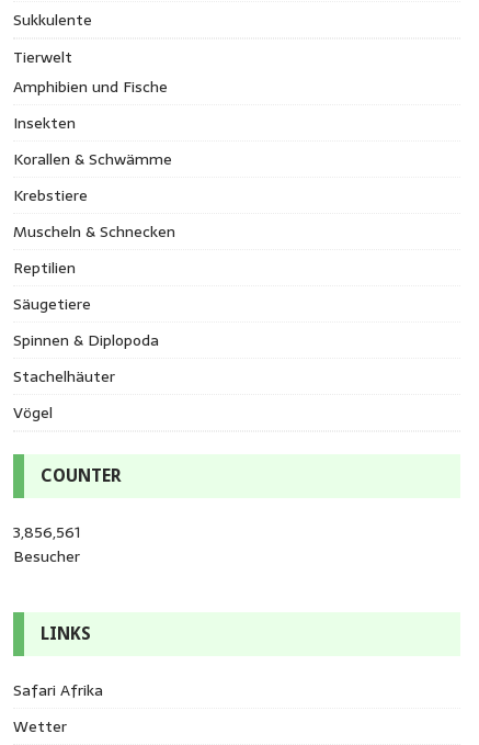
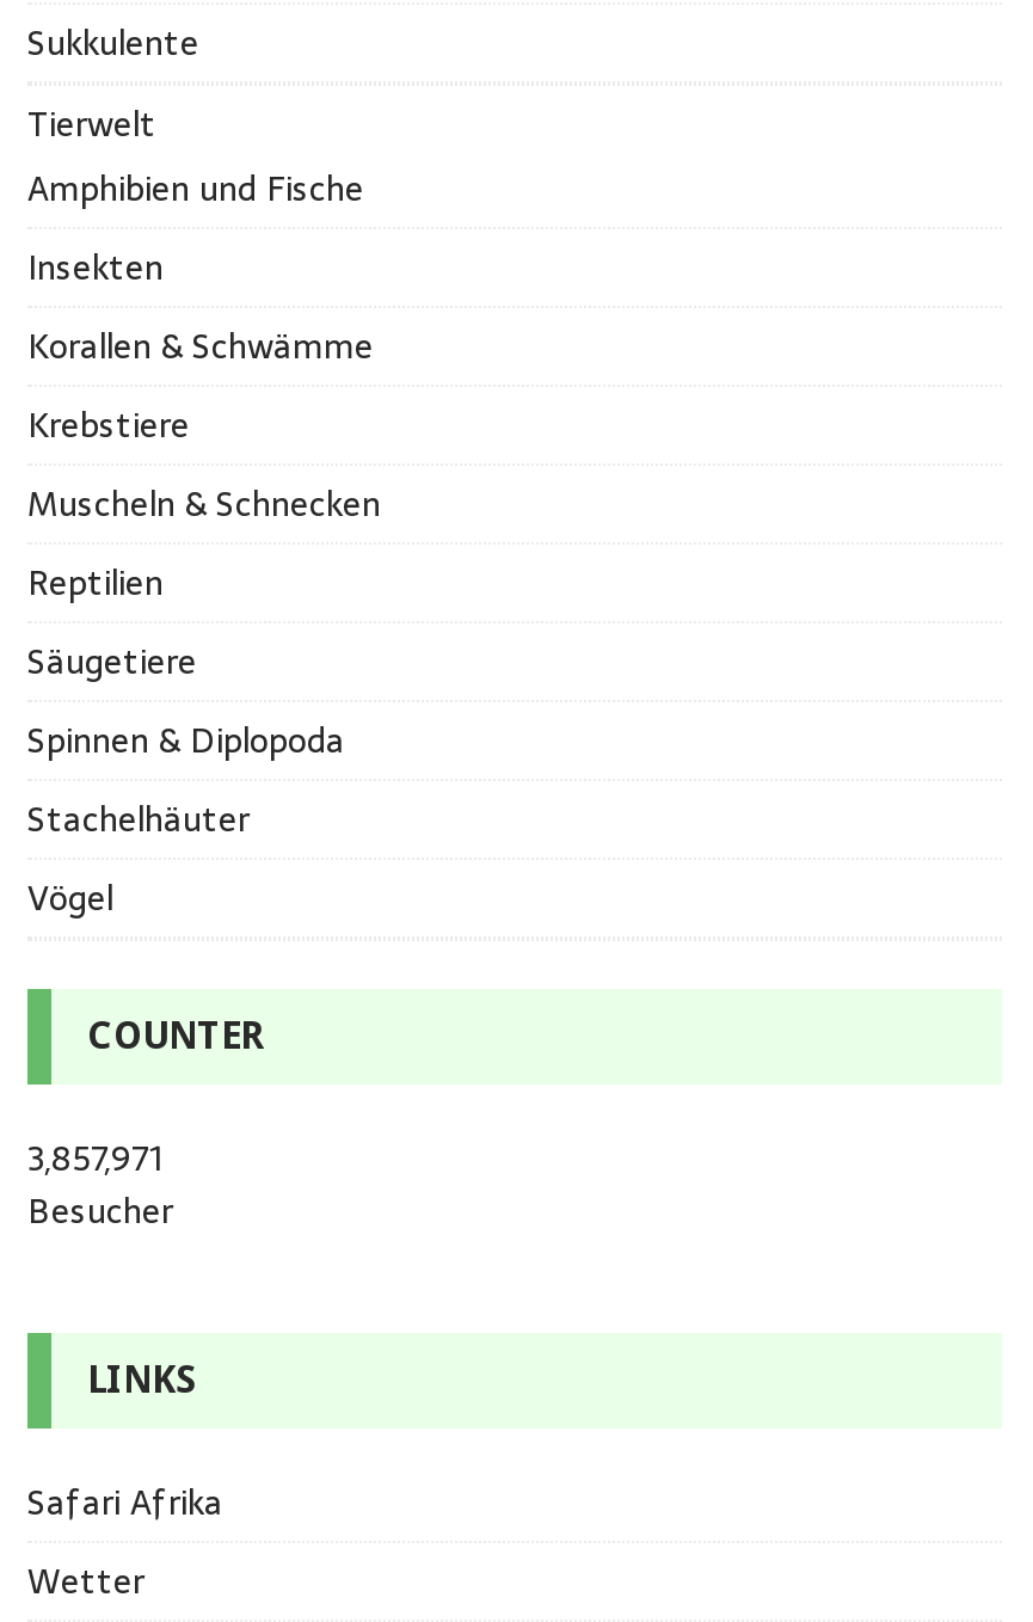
- 3,856,561
+ 3,857,971
